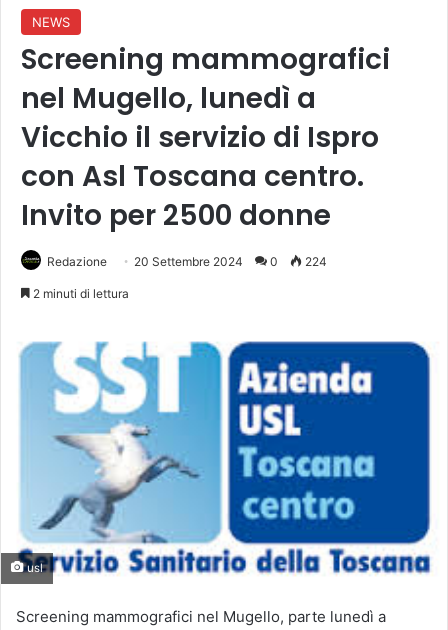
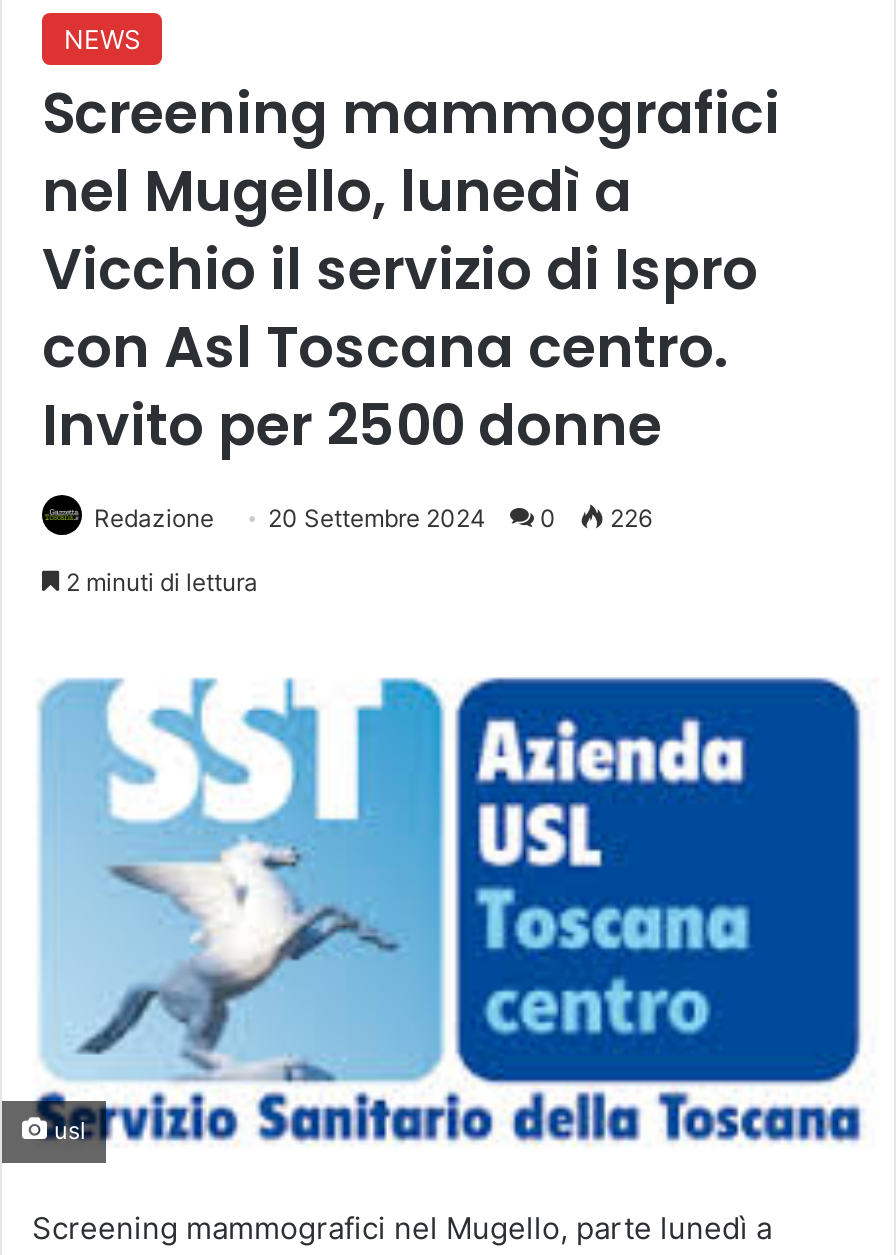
- Redazione 20 Settembre 2024 0 224
+ Redazione 20 Settembre 2024 0 226
